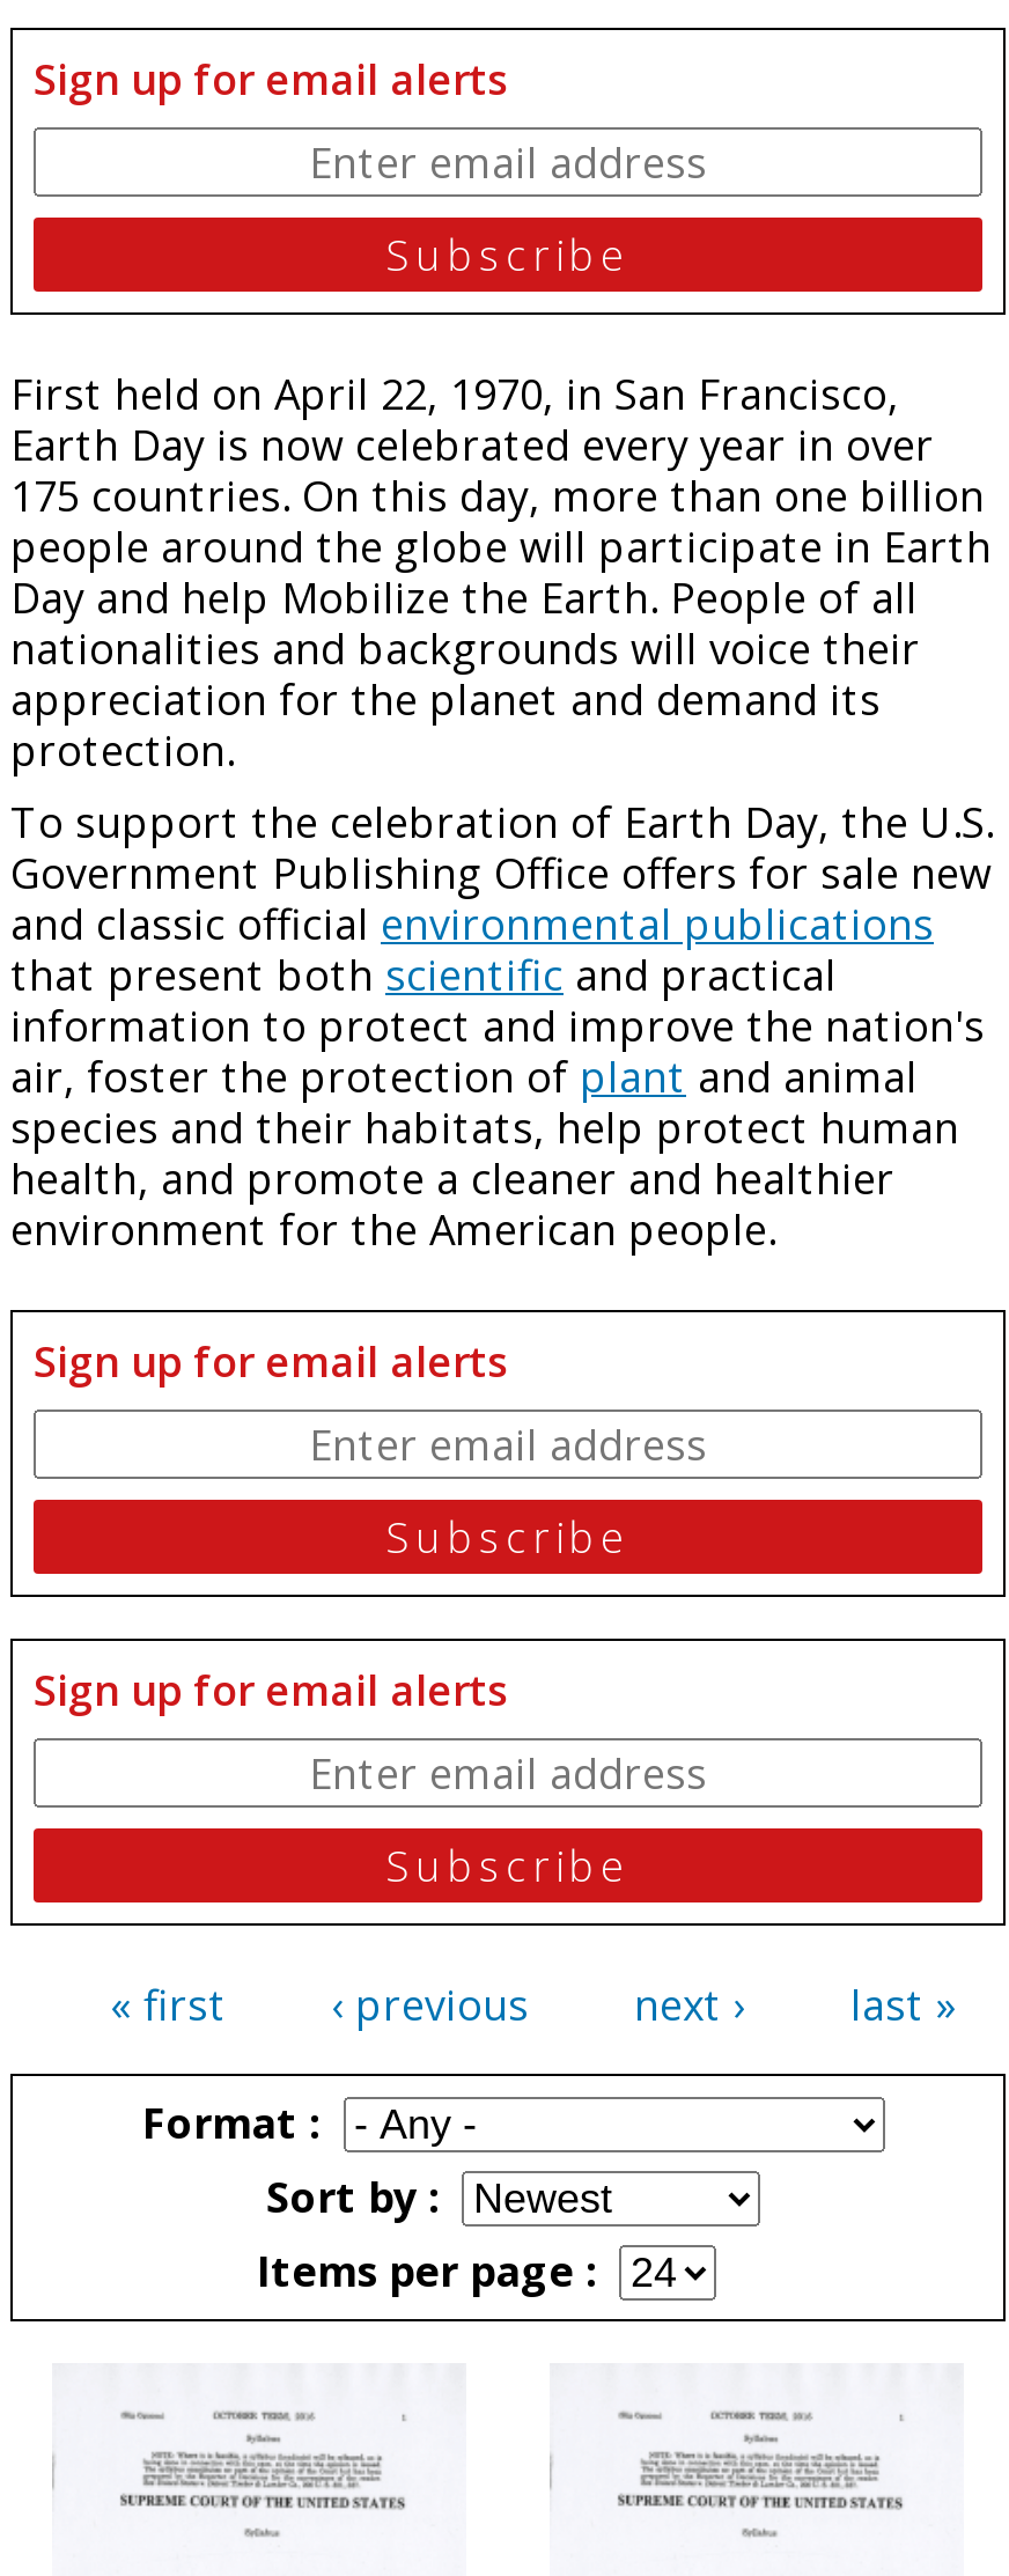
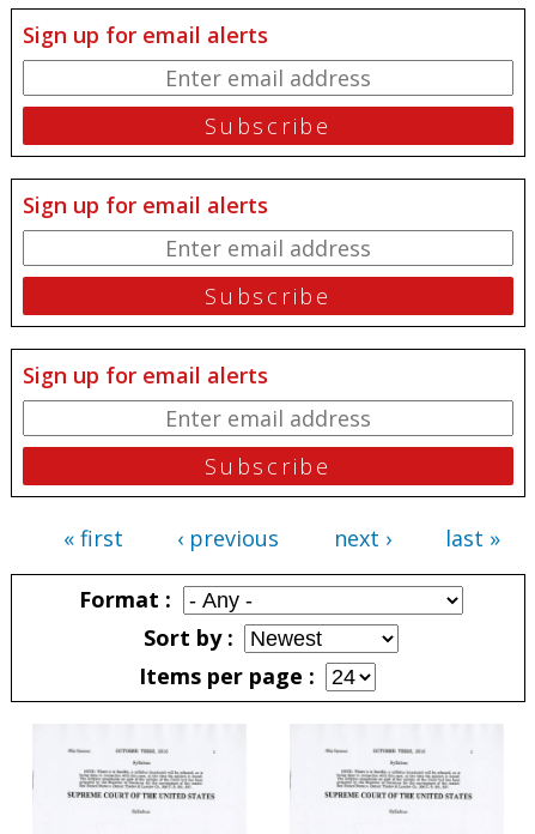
- First held on April 22, 1970, in San Francisco,
- Earth Day is now celebrated every year in over
- 175 countries. On this day, more than one billion
- people around the globe will participate in Earth
- Day and help Mobilize the Earth. People of all
- nationalities and backgrounds will voice their
- appreciation for the planet and demand its
- protection.
- To support the celebration of Earth Day, the U.S.
- Government Publishing Office offers for sale new
- and classic official environmental publications
- that present both scientificand practical
- information to protect and improve the nation's
- air, foster the protection of plant and animal
- species and their habitats, help protect human
- health, and promote a cleaner and healthier
- environment for the American people.
